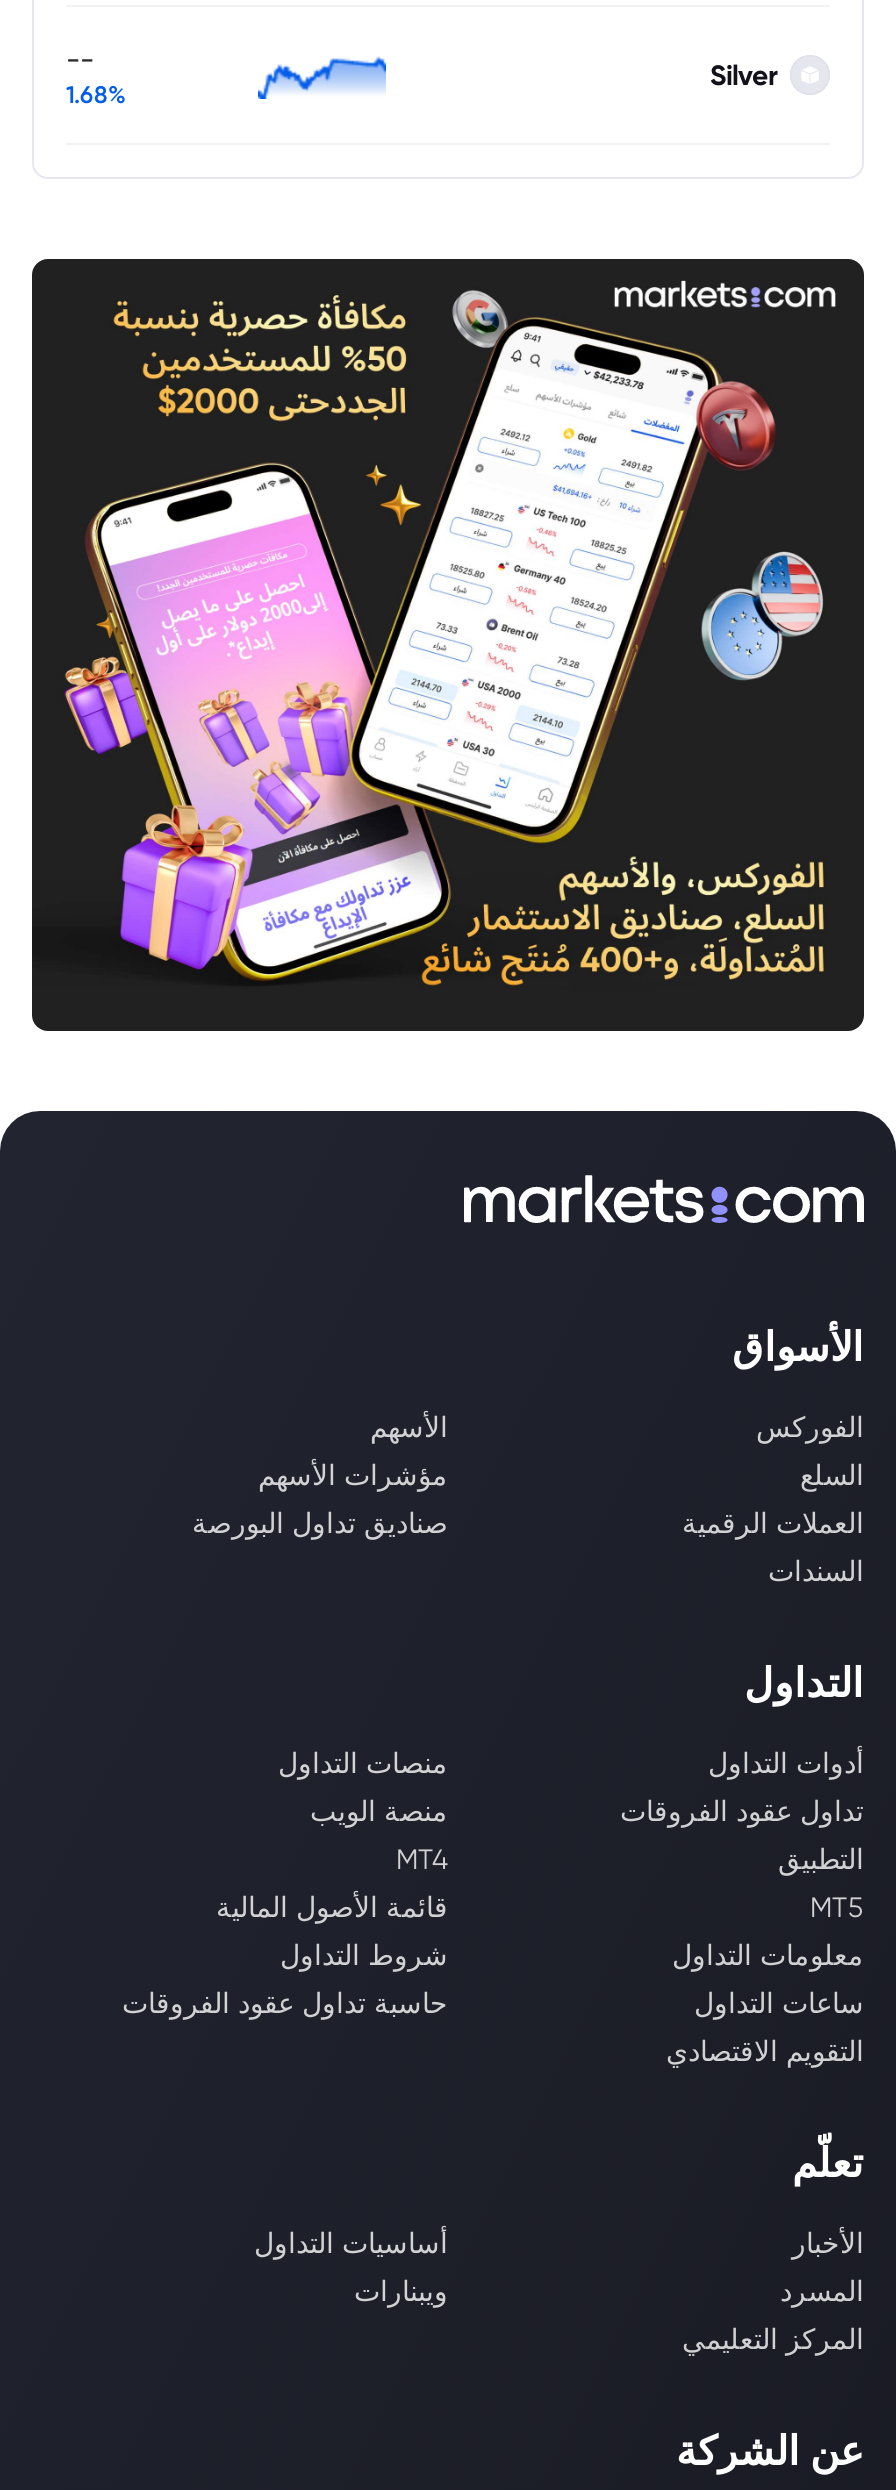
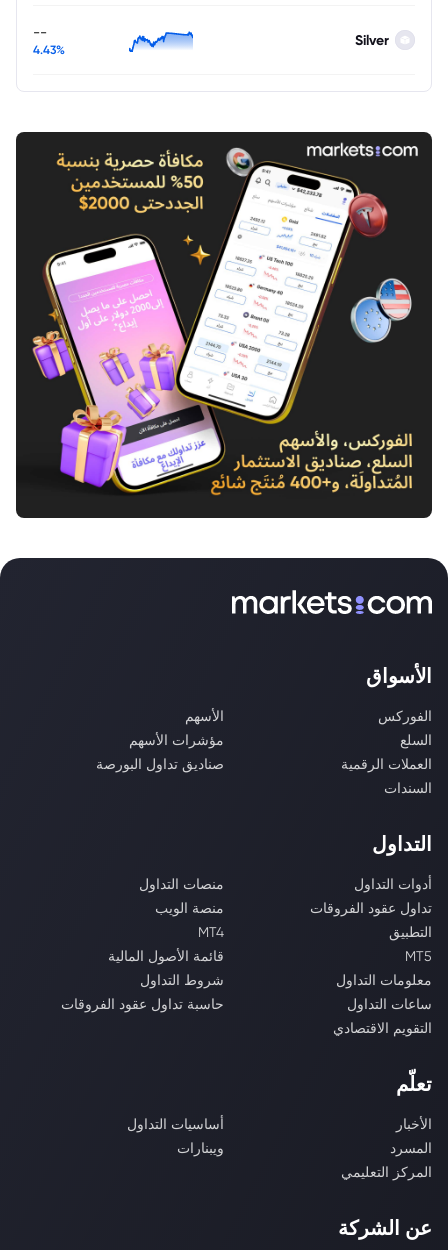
- 1.68%
+ 4.43%
